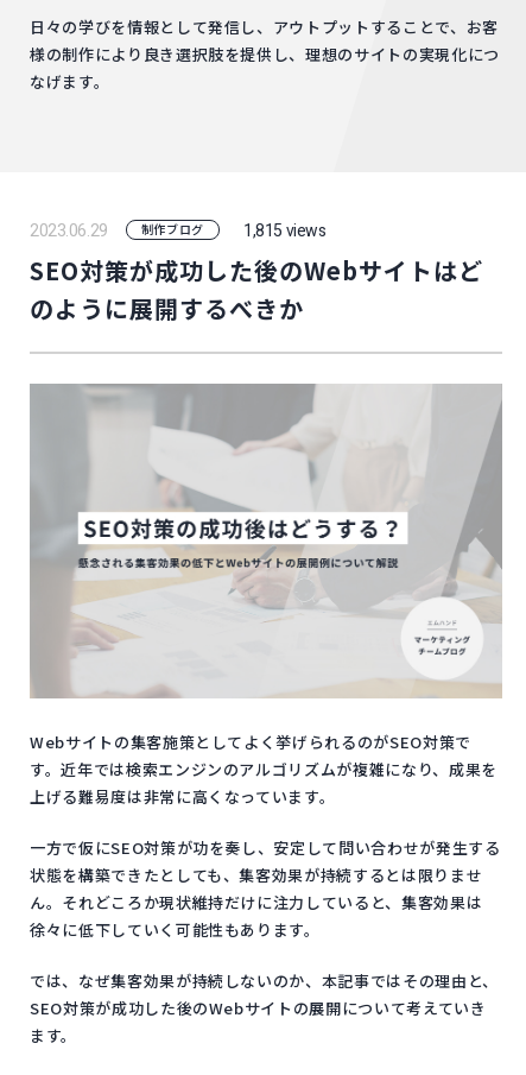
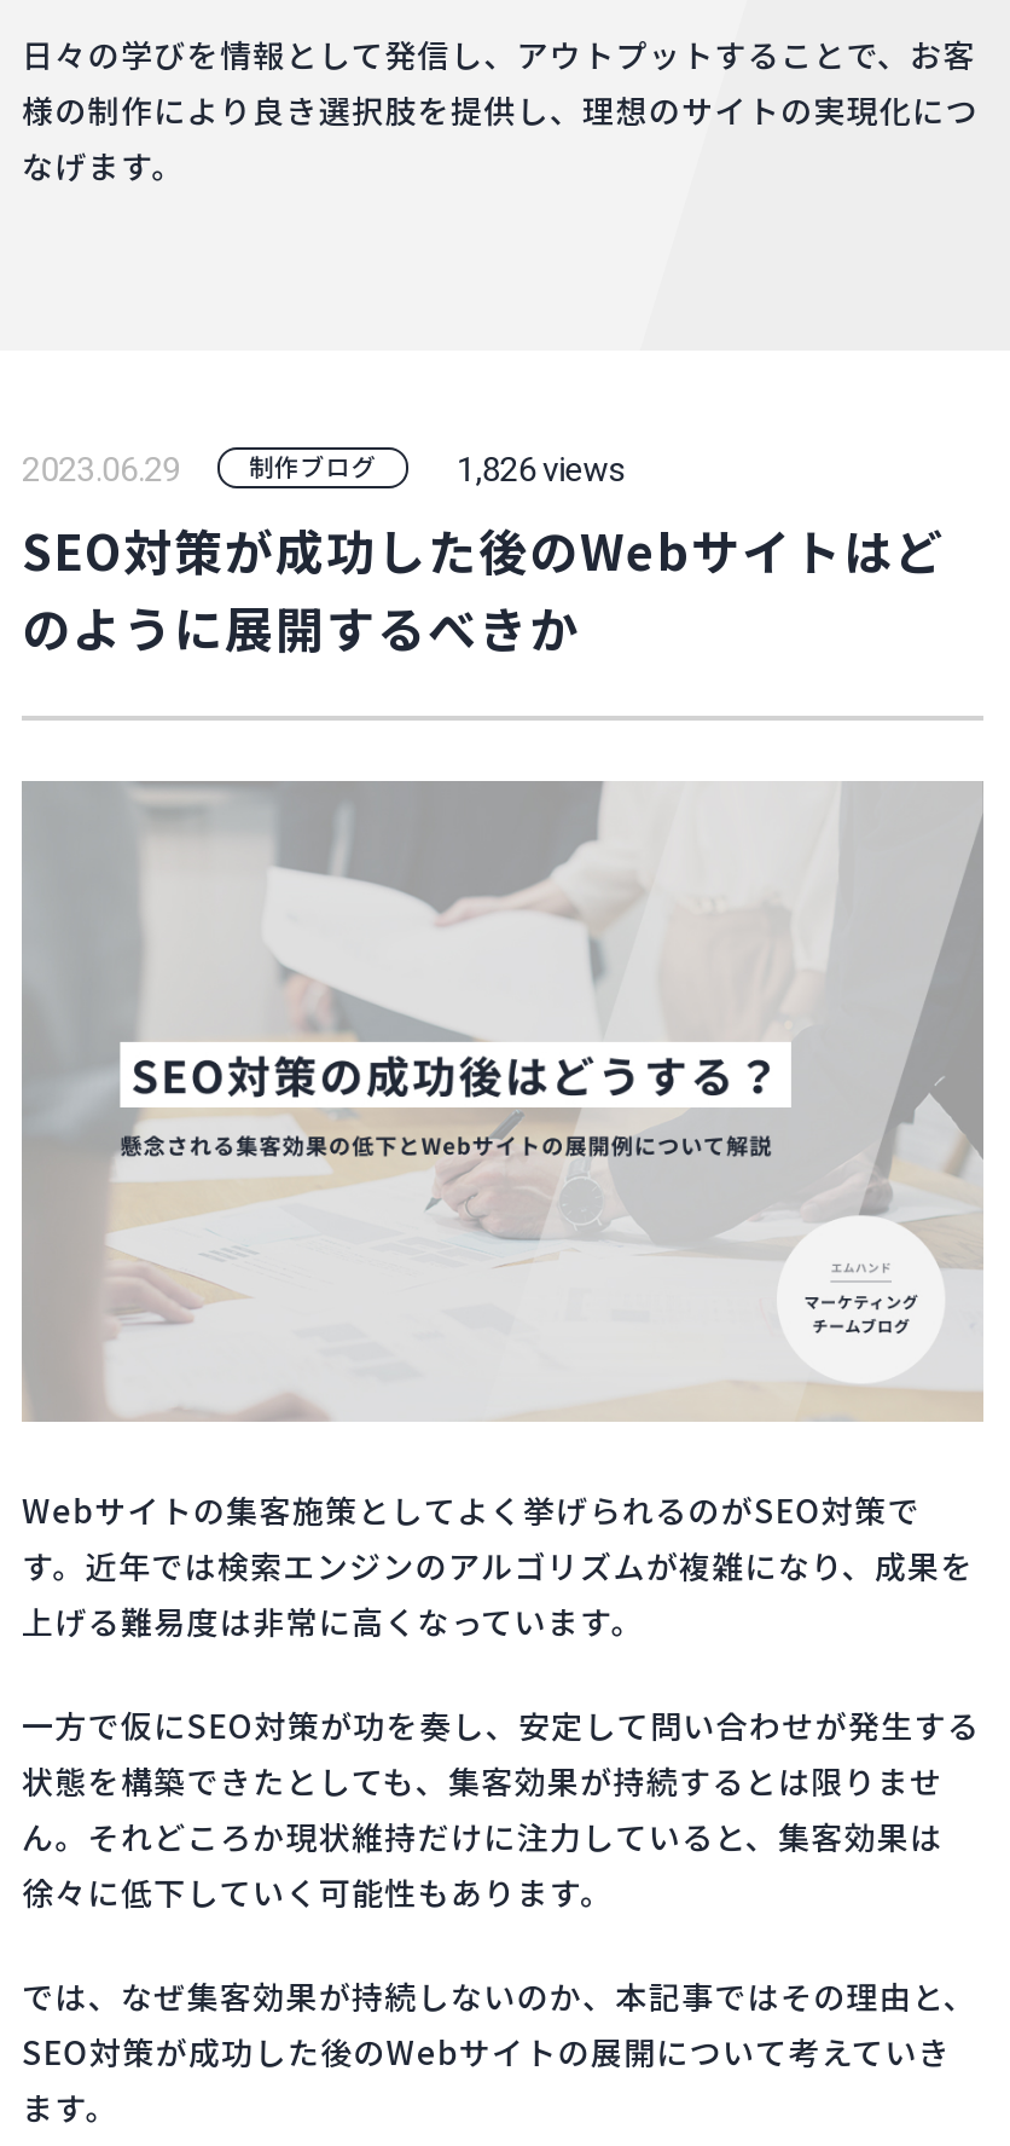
- 1,815 views
+ 1,826 views
